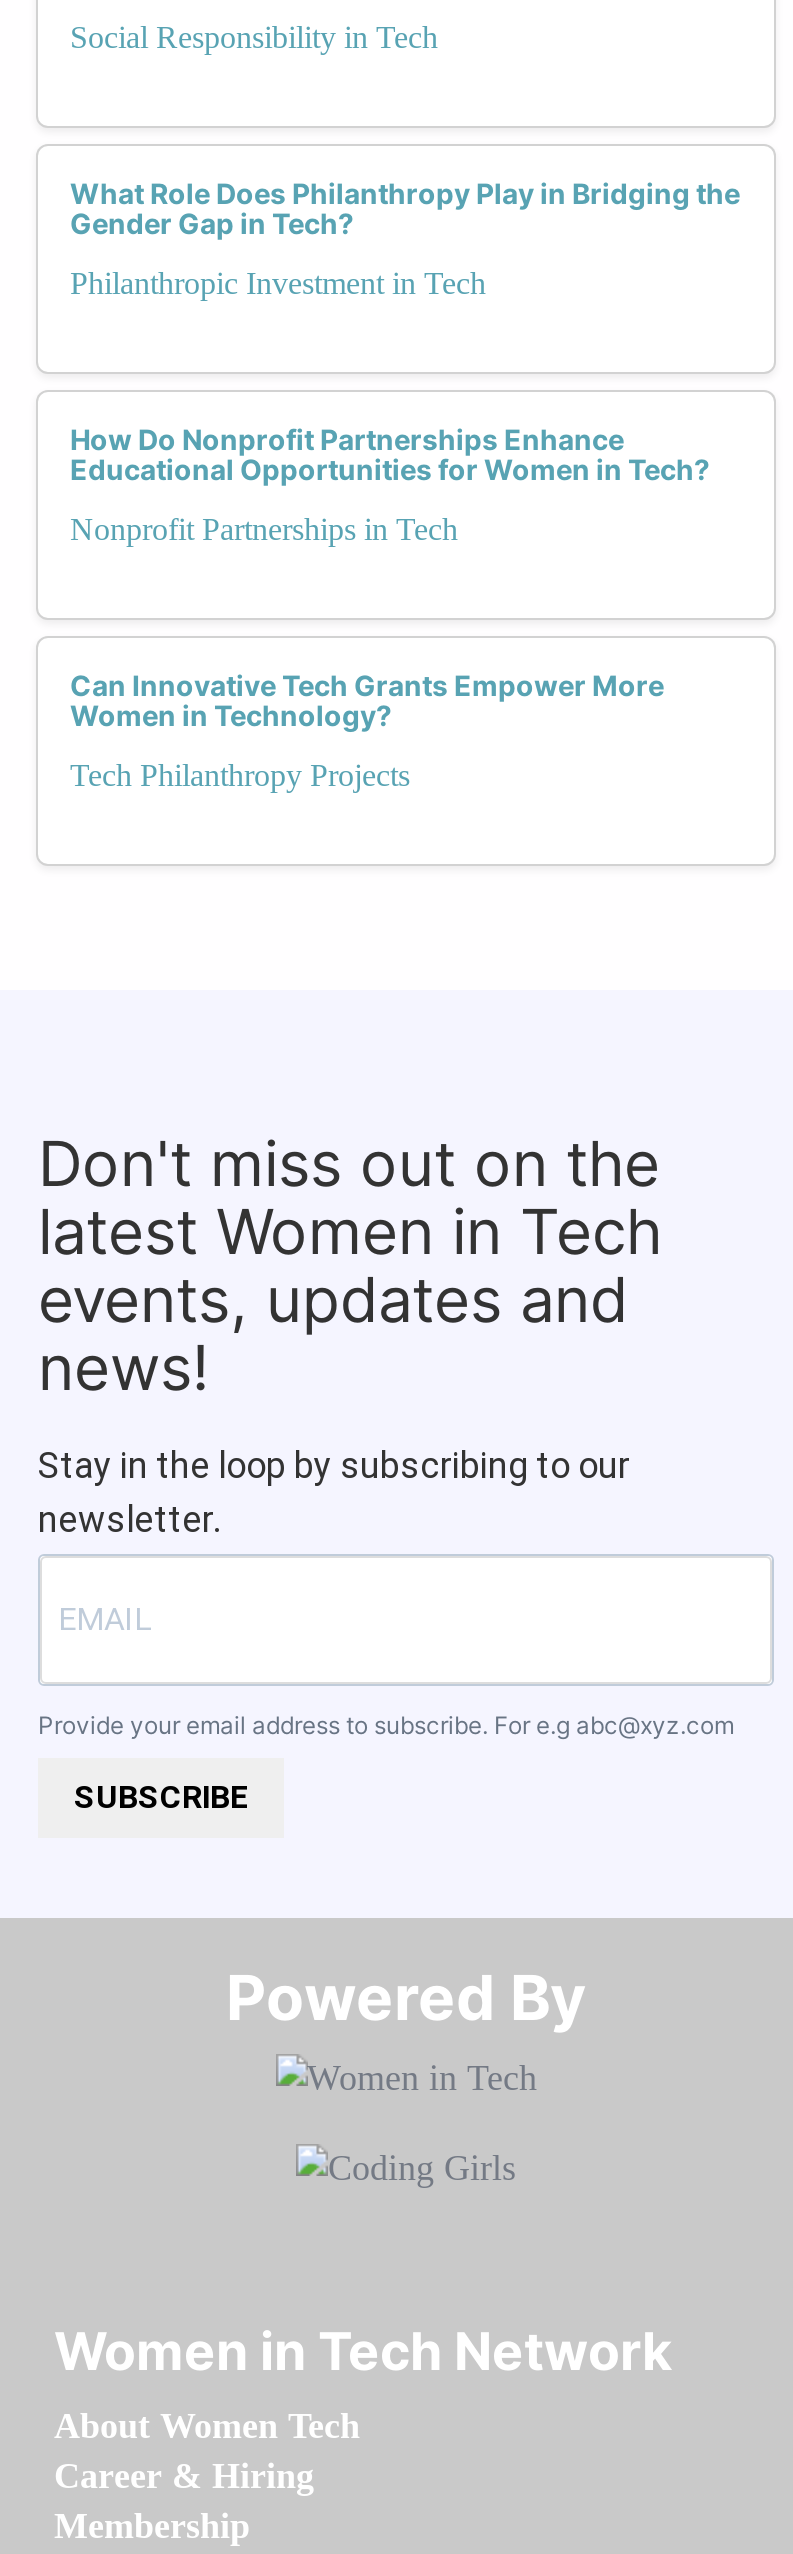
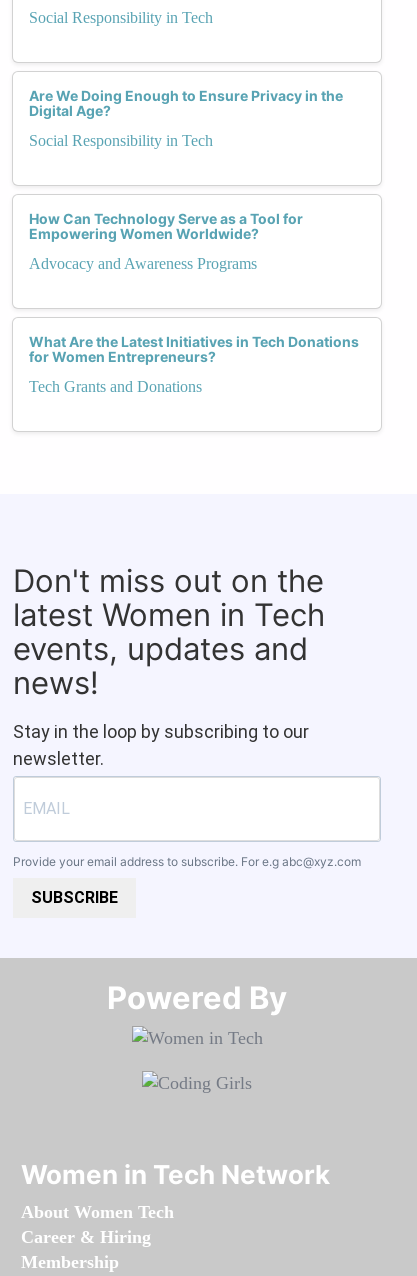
- What Role Does Philanthropy Play in Bridging the
- Gender Gap in Tech?
+ Are We Doing Enough to Ensure Privacy in the
+ Digital Age?

- Philanthropic Investment in Tech
+ Social Responsibility in Tech

- How Do Nonprofit Partnerships Enhance
- Educational Opportunities for Women in Tech?
+ How Can Technology Serve as a Tool for
+ Empowering Women Worldwide?

- Nonprofit Partnerships in Tech
+ Advocacy and Awareness Programs

- Can Innovative Tech Grants Empower More
- Women in Technology?
+ What Are the Latest Initiatives in Tech Donations
+ for Women Entrepreneurs?

- Tech Philanthropy Projects
+ Tech Grants and Donations
